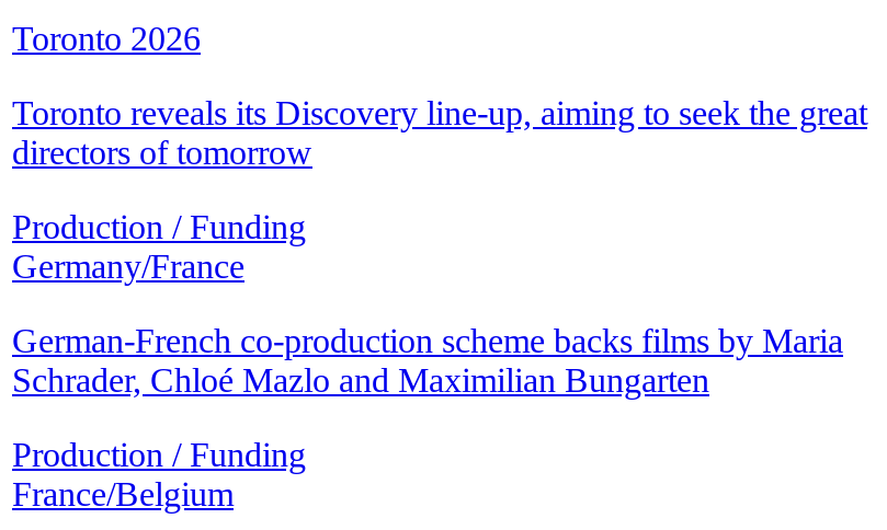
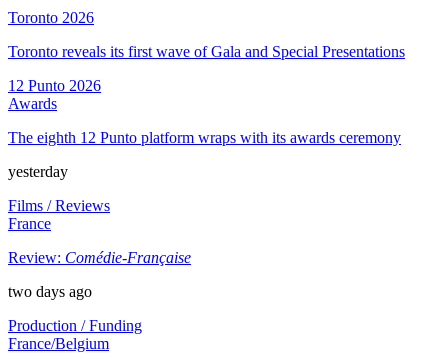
- Toronto reveals its Discovery line-up, aiming to seek the great
- directors of tomorrow
- Production / Funding
- Germany/France
- German-French co-production scheme backs films by Maria
- Schrader, Chloé Mazlo and Maximilian Bungarten
+ Toronto reveals its first wave of Gala and Special Presentations
+ 12 Punto 2026
+ Awards
+ The eighth 12 Punto platform wraps with its awards ceremony
+ yesterday
+ Films / Reviews
+ France
+ Review: Comédie-Française
+ two days ago
